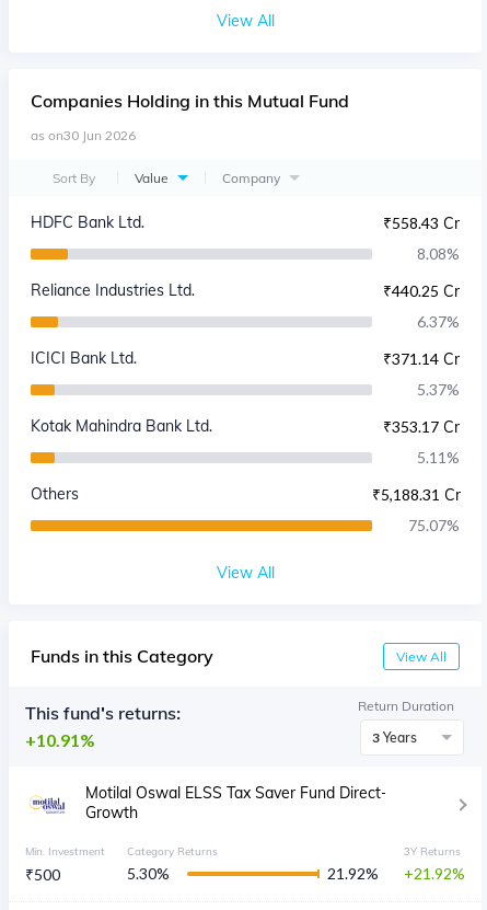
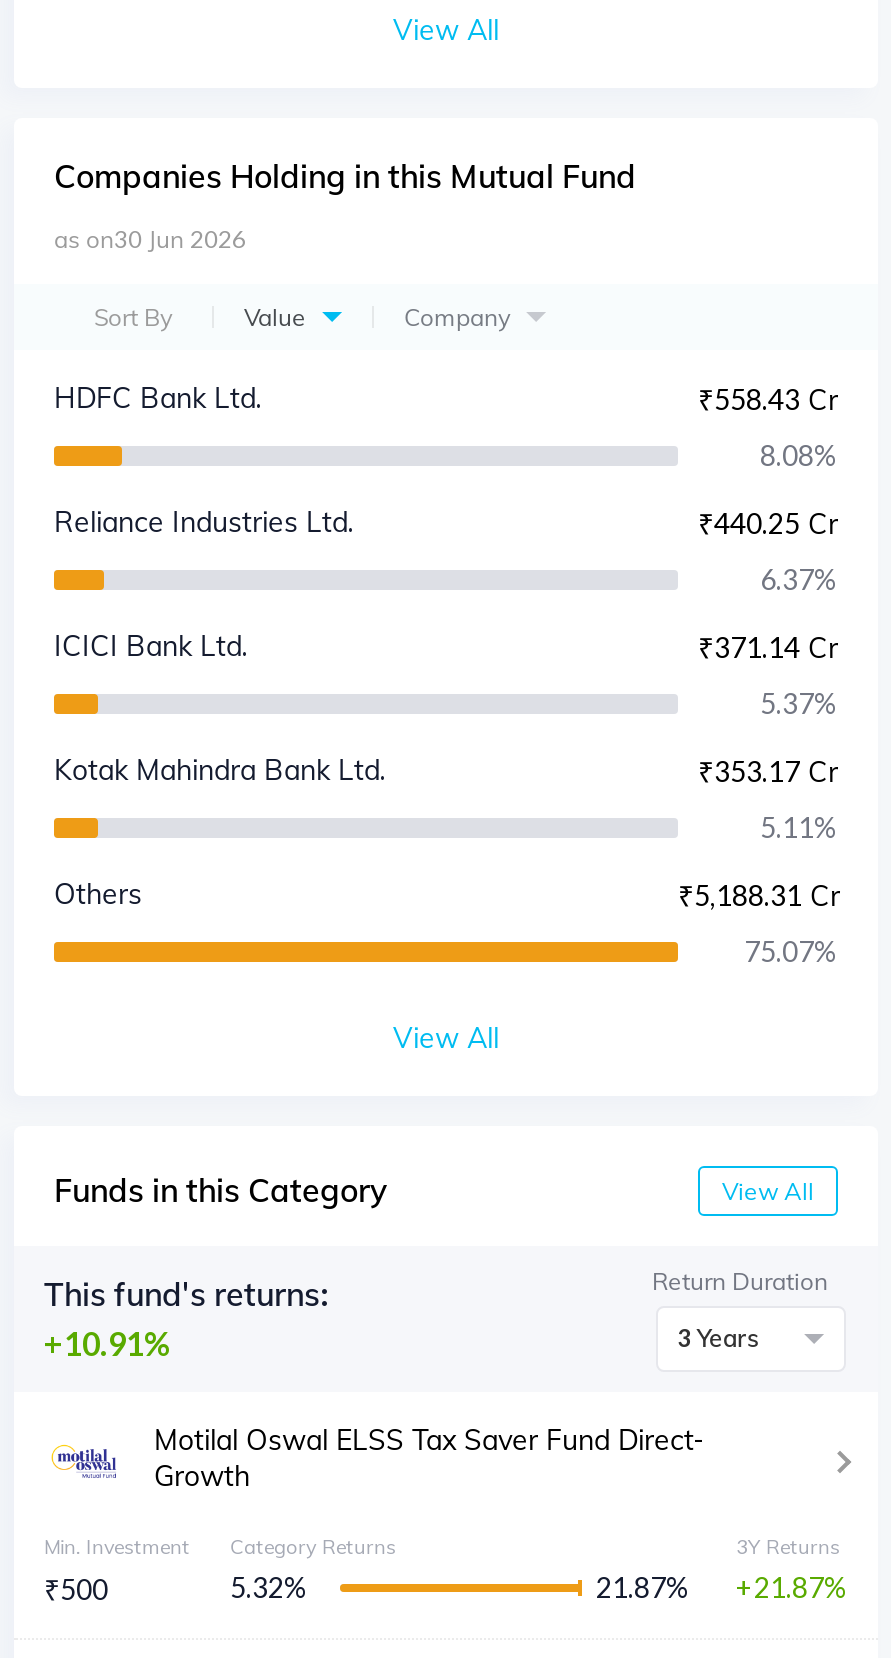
- 5.30%
+ 5.32%

- 21.92%
+ 21.87%

- 21.92
+ 21.87
